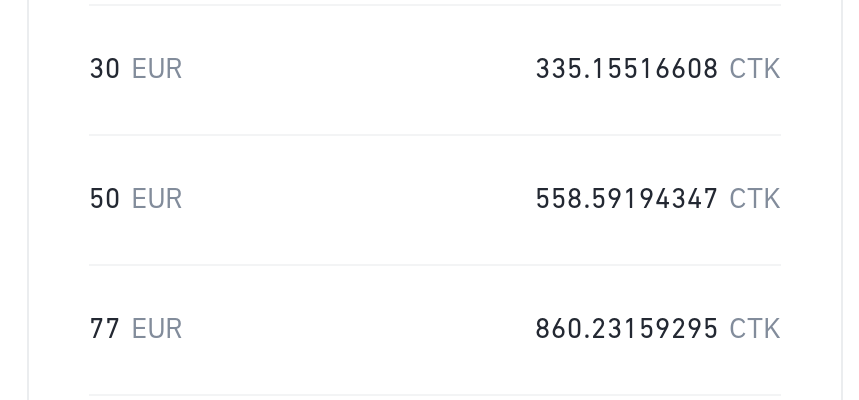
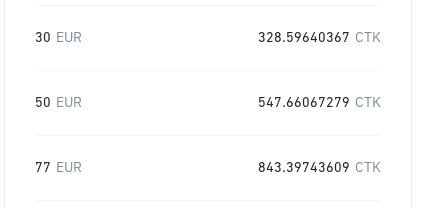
- 335.15516608 CTK
+ 328.59640367 CTK

- 558.59194347 CTK
+ 547.66067279 CTK

- 860.23159295 CTK
+ 843.39743609 CTK
